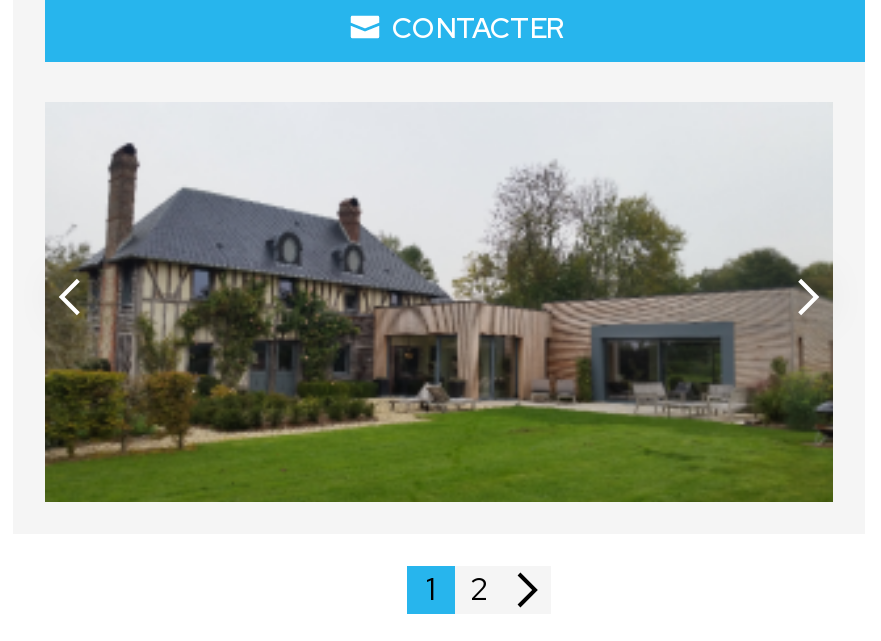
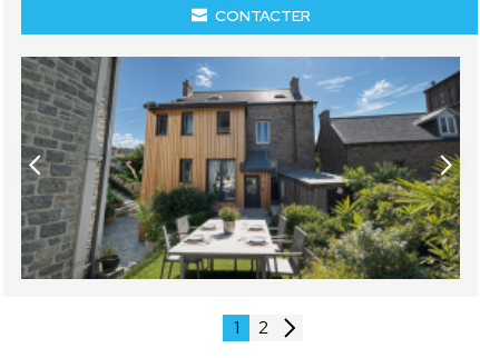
- [image]
+ [image]
